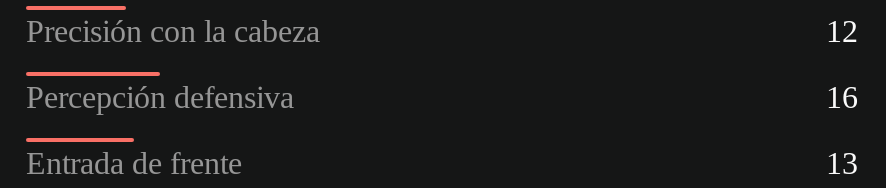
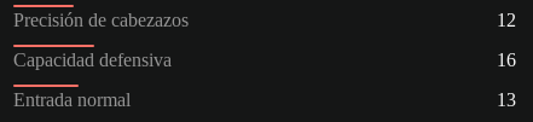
- Precisión con la cabeza
+ Precisión de cabezazos

- Percepción defensiva
+ Capacidad defensiva

- Entrada de frente
+ Entrada normal
